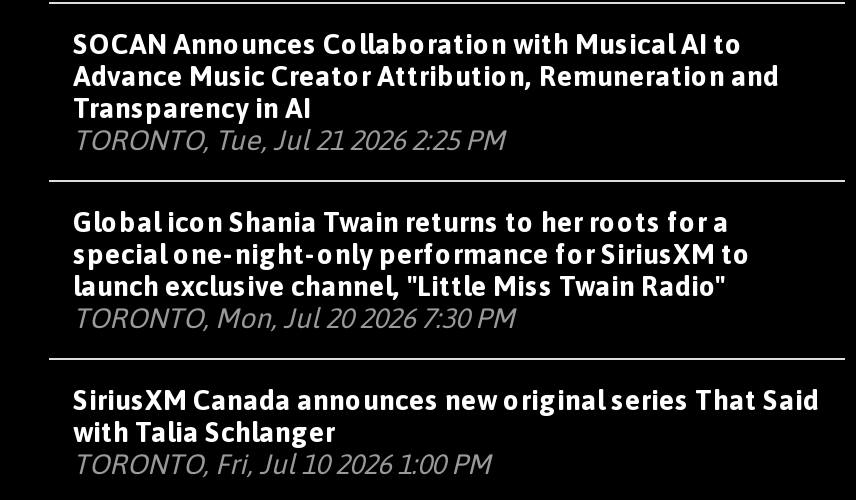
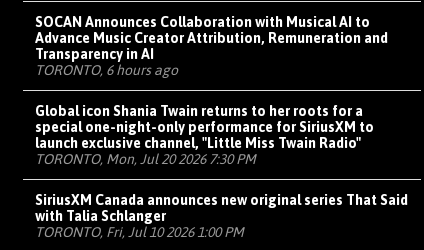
- TORONTO, Tue, Jul 21 2026 2:25 PM
+ TORONTO, 6 hours ago
